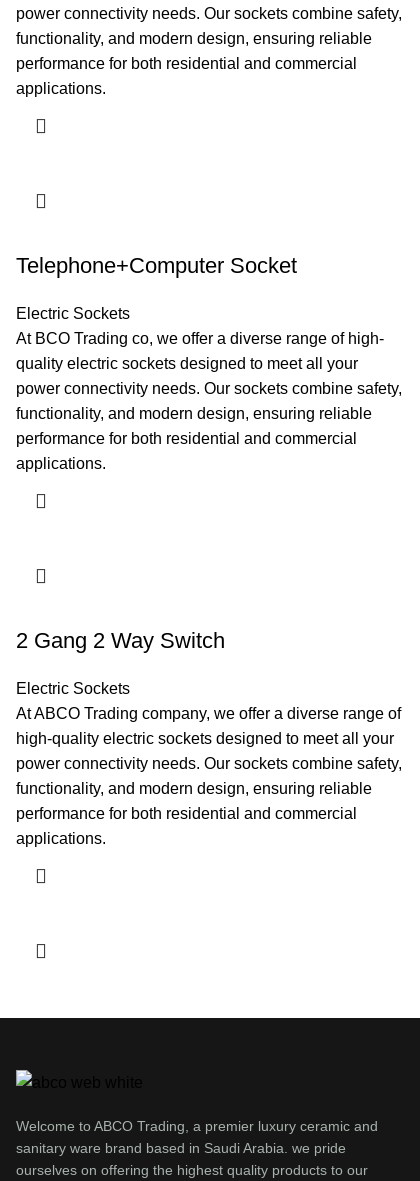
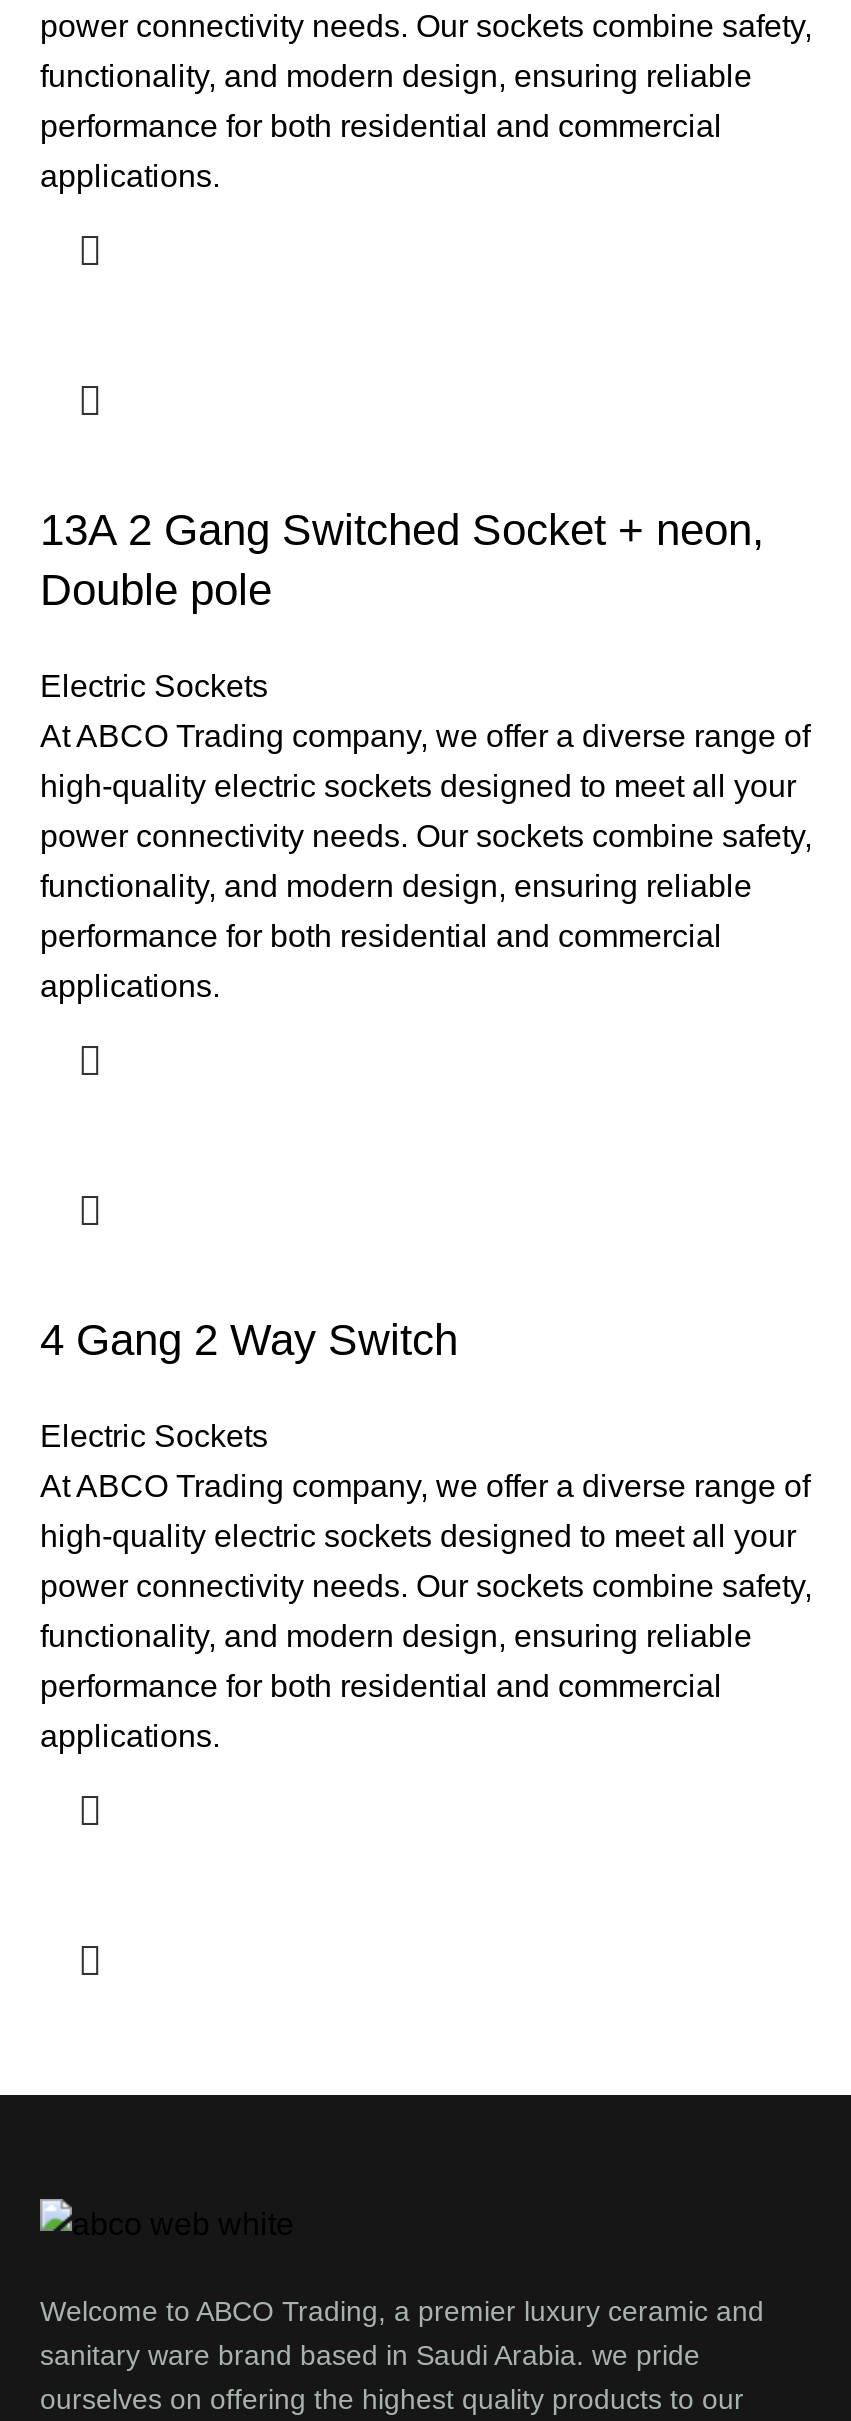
- Telephone+Computer Socket
+ 13A 2 Gang Switched Socket + neon,
+ Double pole

- At BCO Trading co, we offer a diverse range of high-
+ At ABCO Trading company, we offer a diverse range of

- quality electric sockets designed to meet all your
+ high-quality electric sockets designed to meet all your

- 2 Gang 2 Way Switch
+ 4 Gang 2 Way Switch
